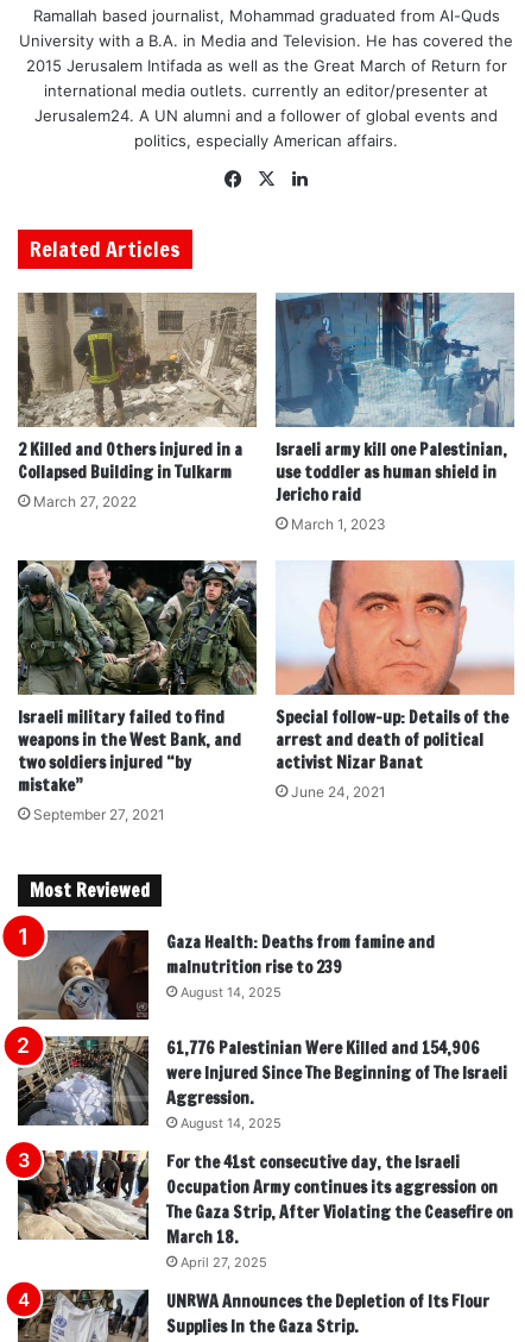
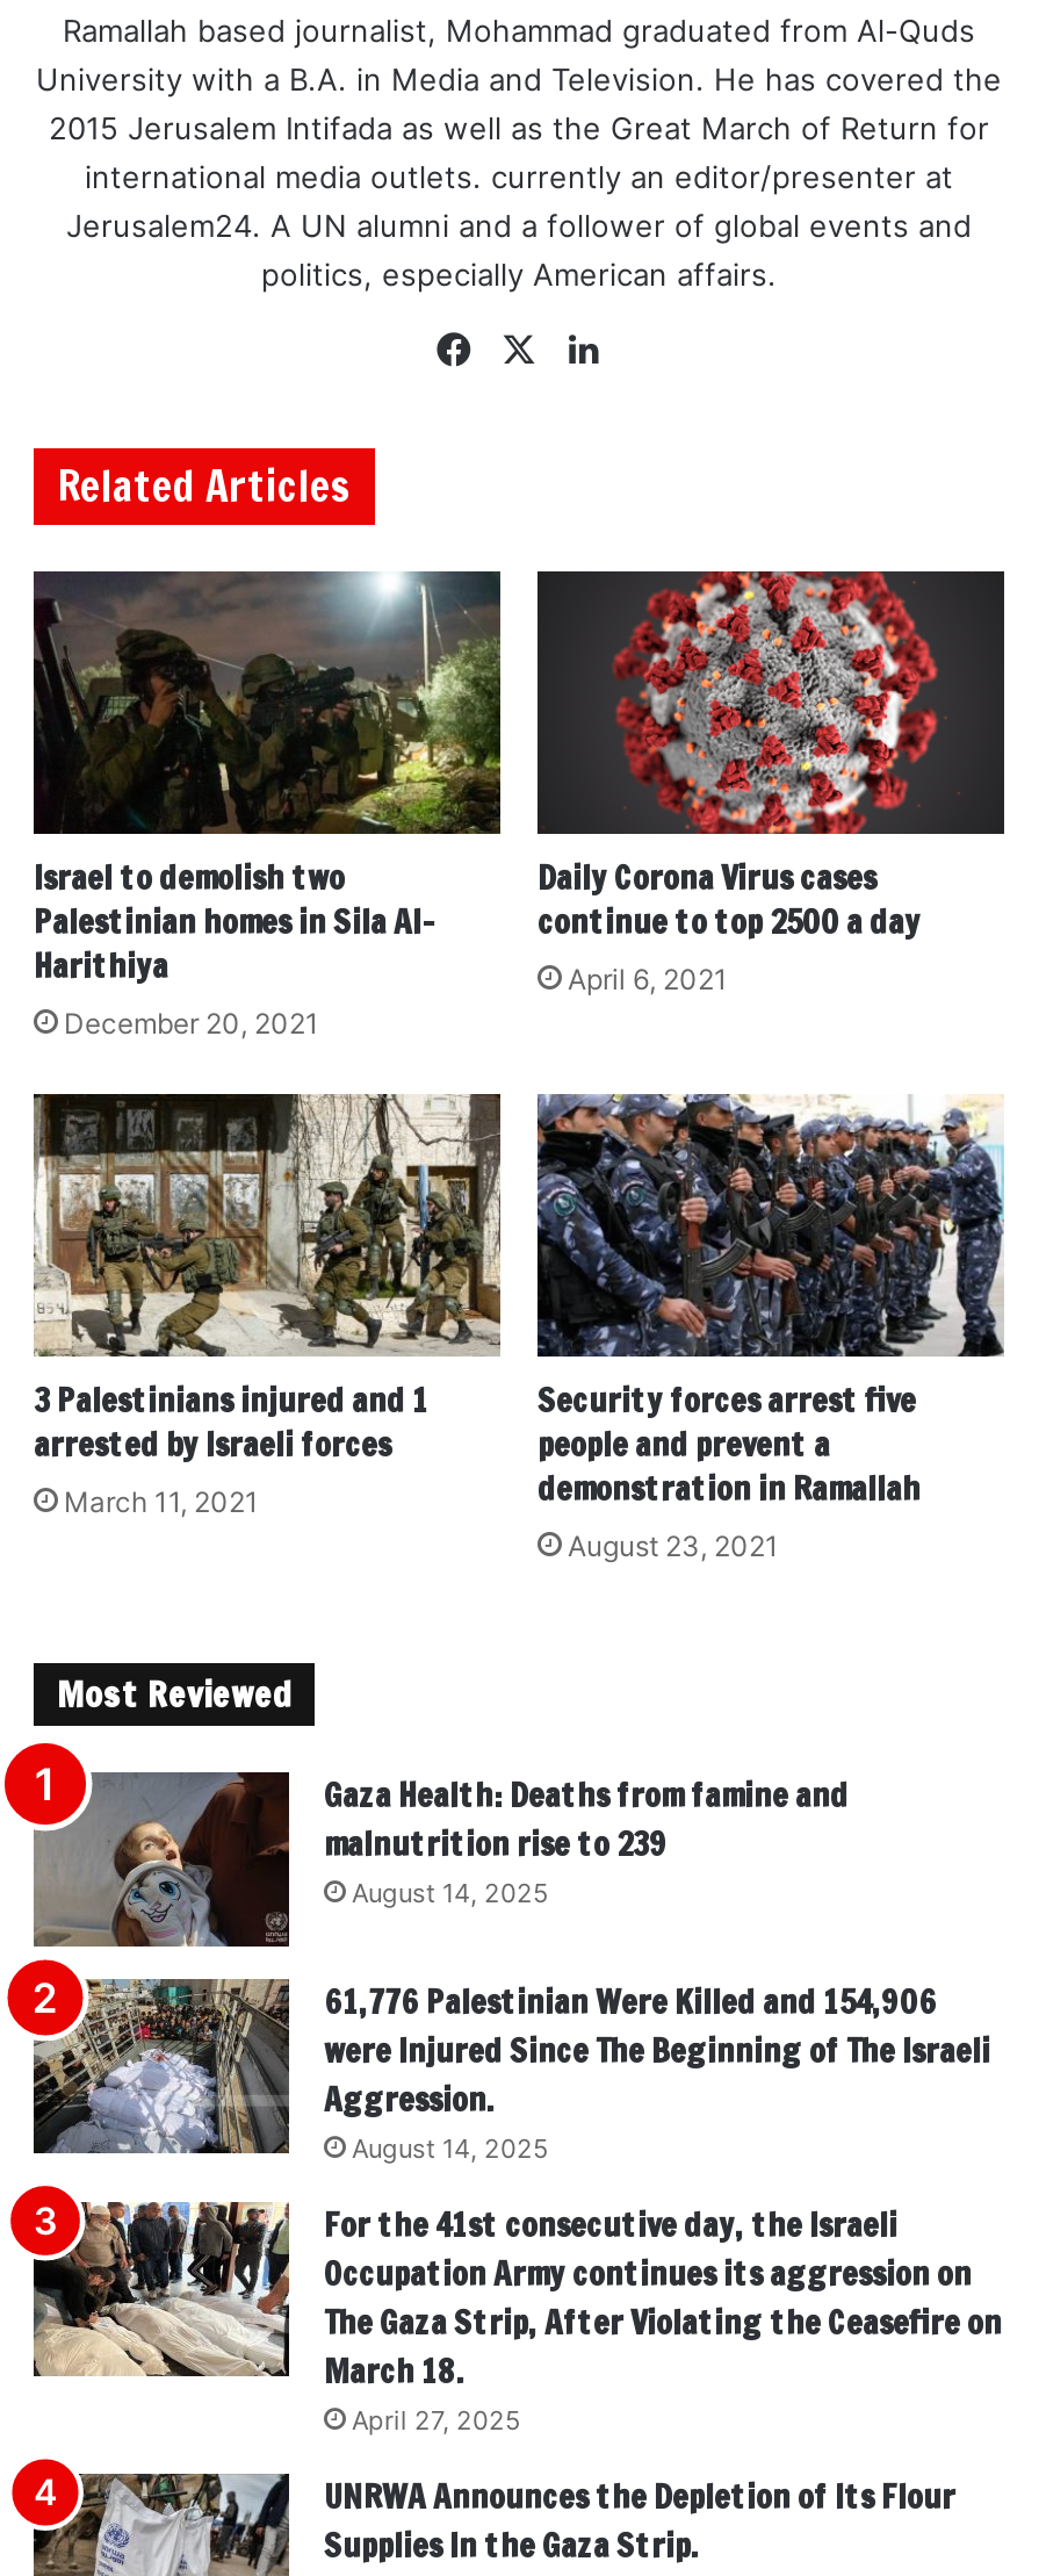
- [image]
- 2 Killed and Others injured in a
- Collapsed Building in Tulkarm
- March 27, 2022
+ [image]
+ Israel to demolish two
+ Palestinian homes in Sila Al-
+ Harithiya
+ December 20, 2021

- [image]
- Israeli army kill one Palestinian,
- use toddler as human shield in
- Jericho raid
- March 1, 2023
+ [image]
+ Daily Corona Virus cases
+ continue to top 2500 a day
+ April 6, 2021

- [image]
- Israeli military failed to find
- weapons in the West Bank, and
- two soldiers injured “by
- mistake”
- September 27, 2021
+ [image]
+ 3 Palestinians injured and 1
+ arrested by Israeli forces
+ March 11, 2021

- [image]
- Special follow-up: Details of the
- arrest and death of political
- activist Nizar Banat
- June 24, 2021
+ [image]
+ Security forces arrest five
+ people and prevent a
+ demonstration in Ramallah
+ August 23, 2021
